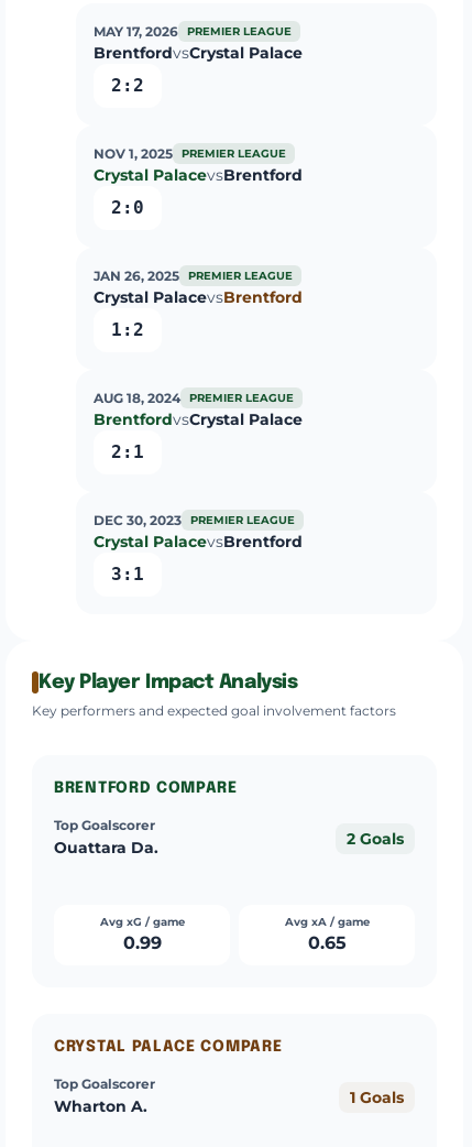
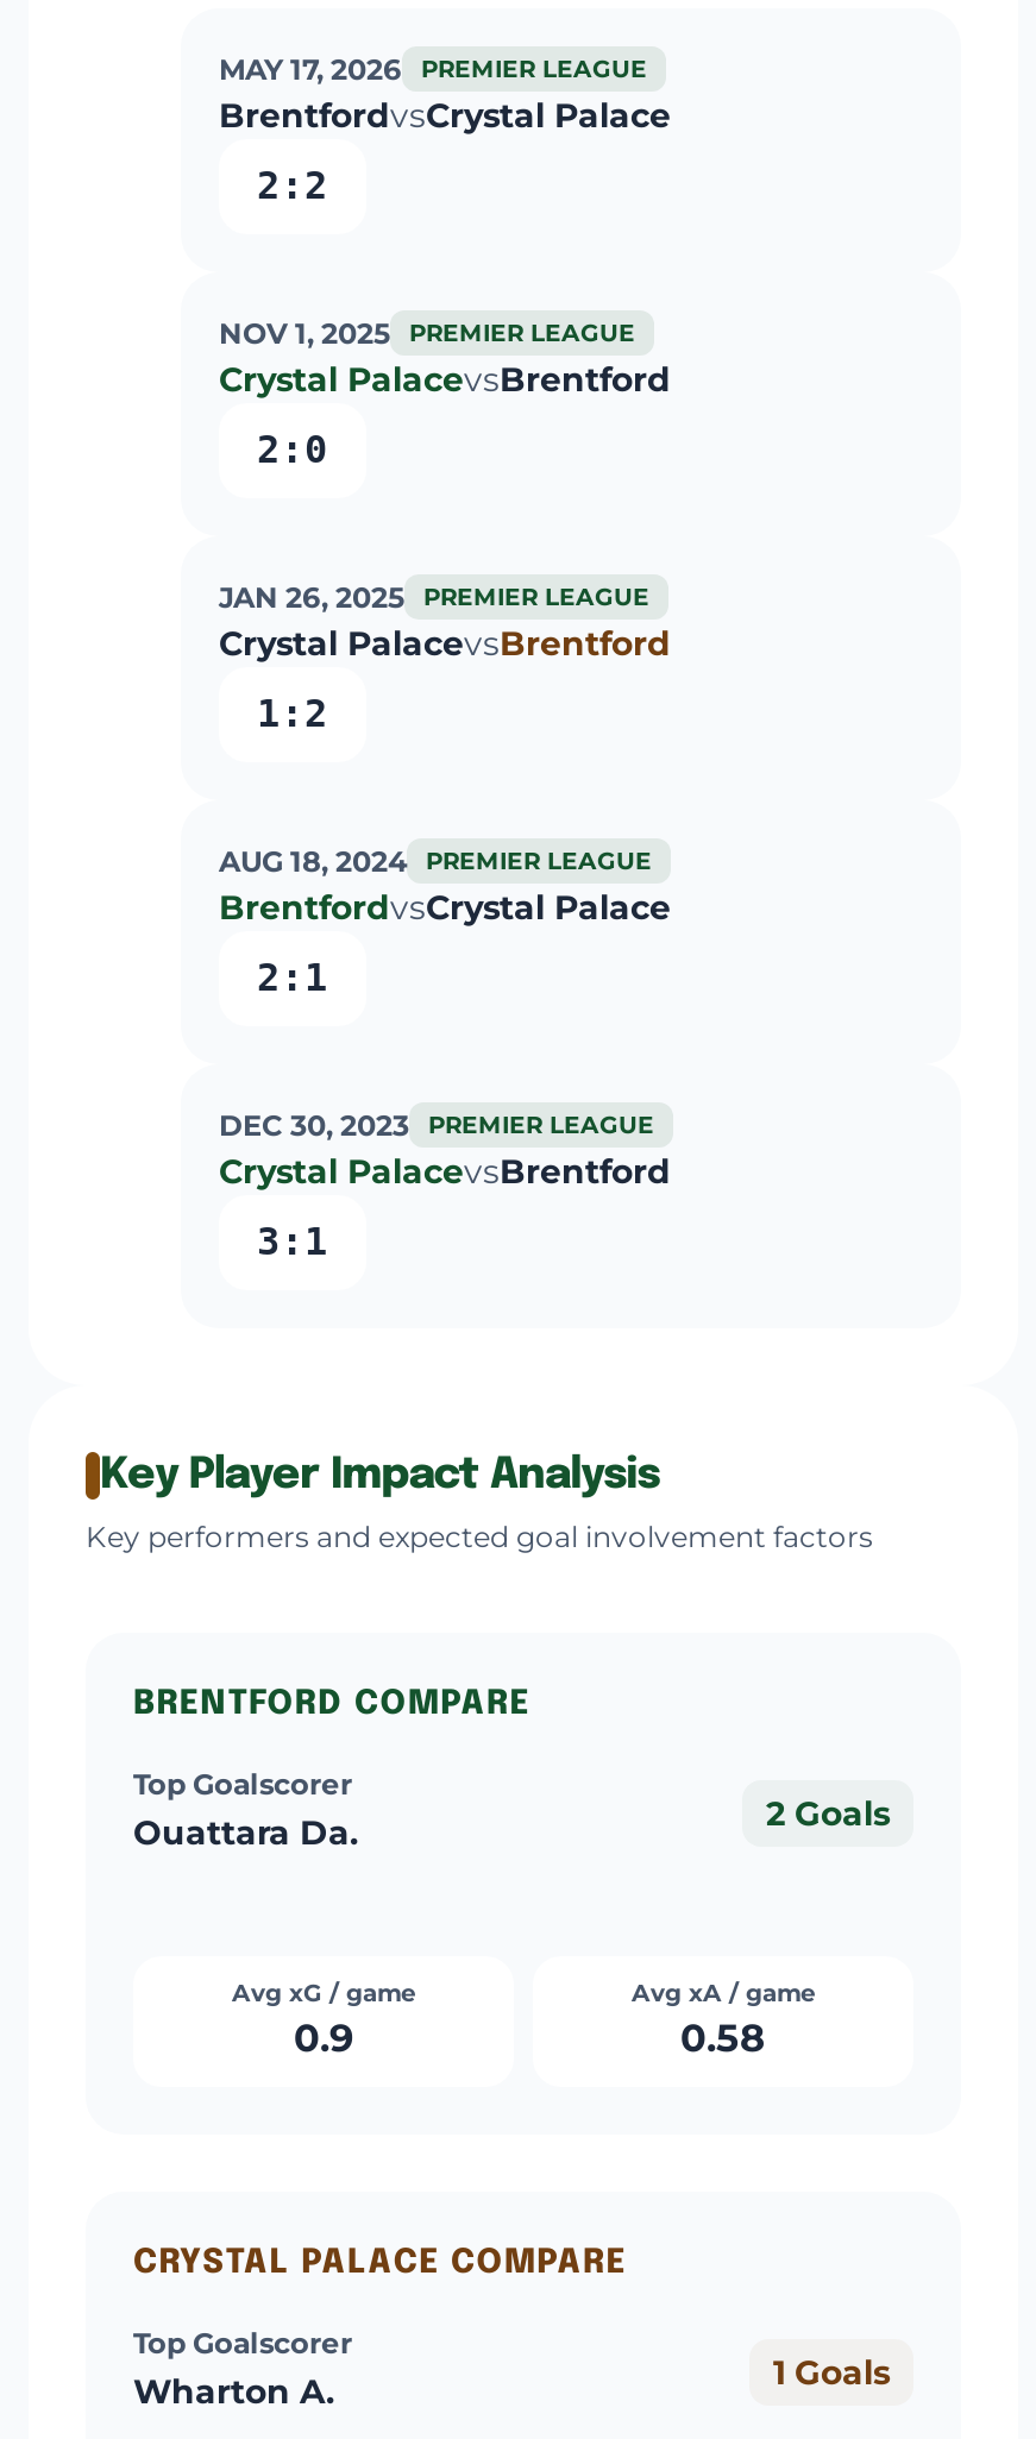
- 0.99
+ 0.9

- 0.65
+ 0.58
